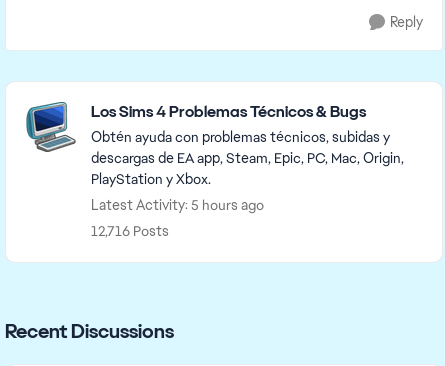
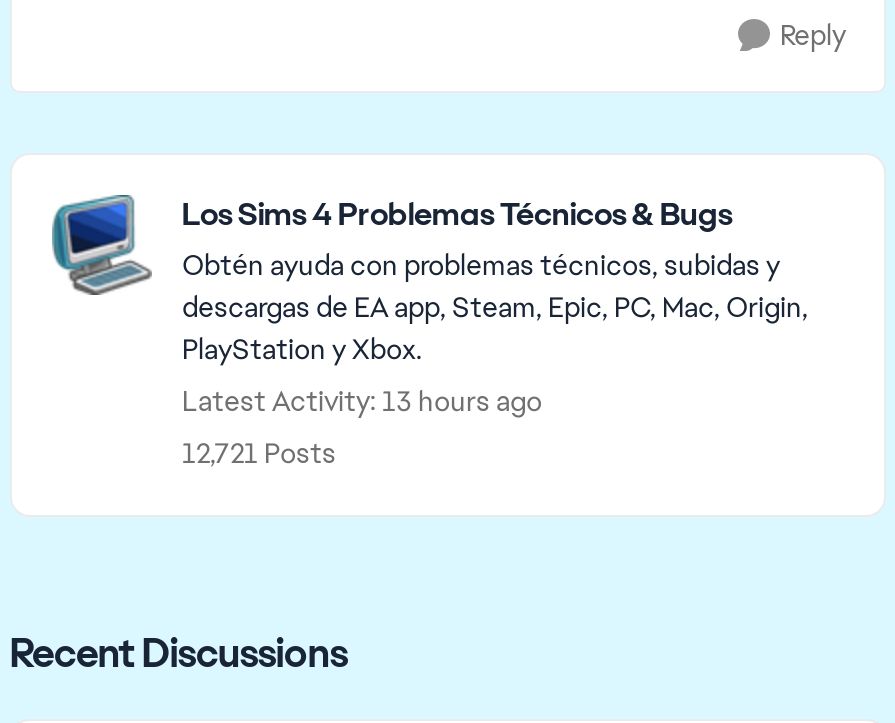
- Latest Activity: 5 hours ago
+ Latest Activity: 13 hours ago

- 12,716 Posts
+ 12,721 Posts
